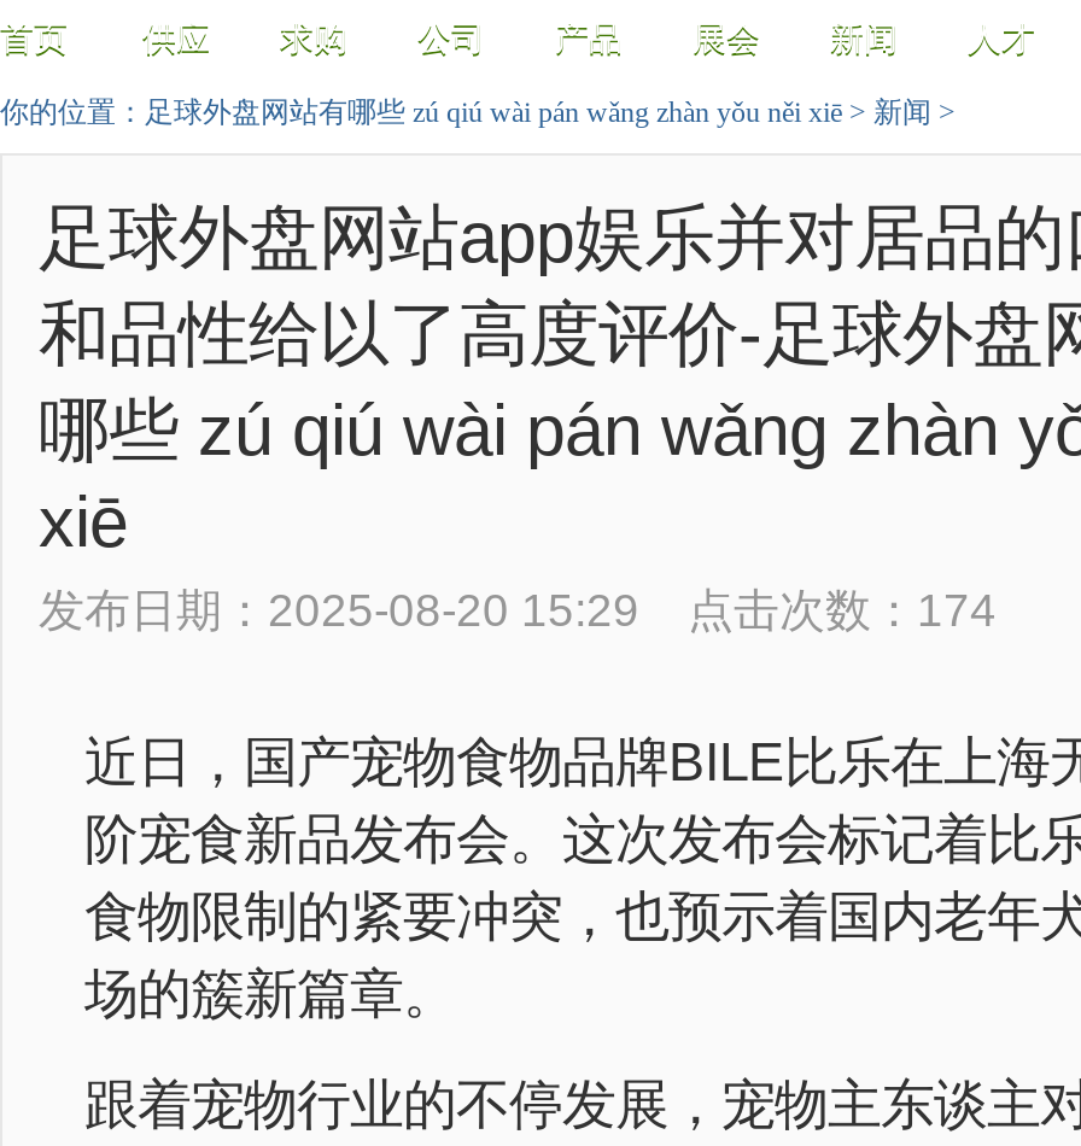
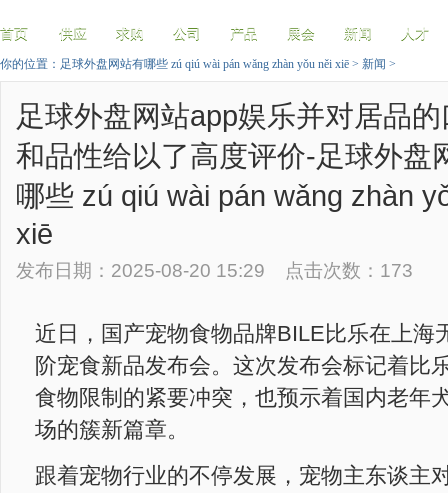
- 发布日期：2025-08-20 15:29 点击次数：174
+ 发布日期：2025-08-20 15:29 点击次数：173
